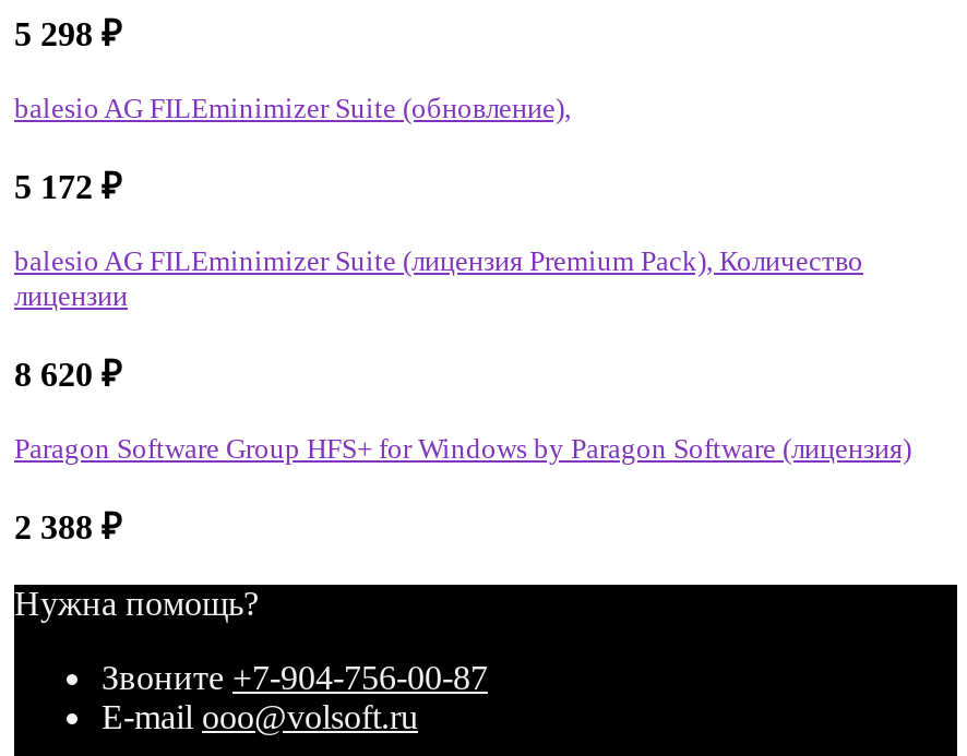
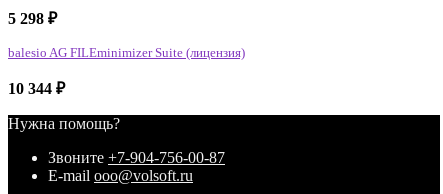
- balesio AG FILEminimizer Suite (обновление),
- 5 172 ₽
- balesio AG FILEminimizer Suite (лицензия Premium Pack), Количество
- лицензии
- 8 620 ₽
- Paragon Software Group HFS+ for Windows by Paragon Software (лицензия)
- 2 388 ₽
+ balesio AG FILEminimizer Suite (лицензия)
+ 10 344 ₽
